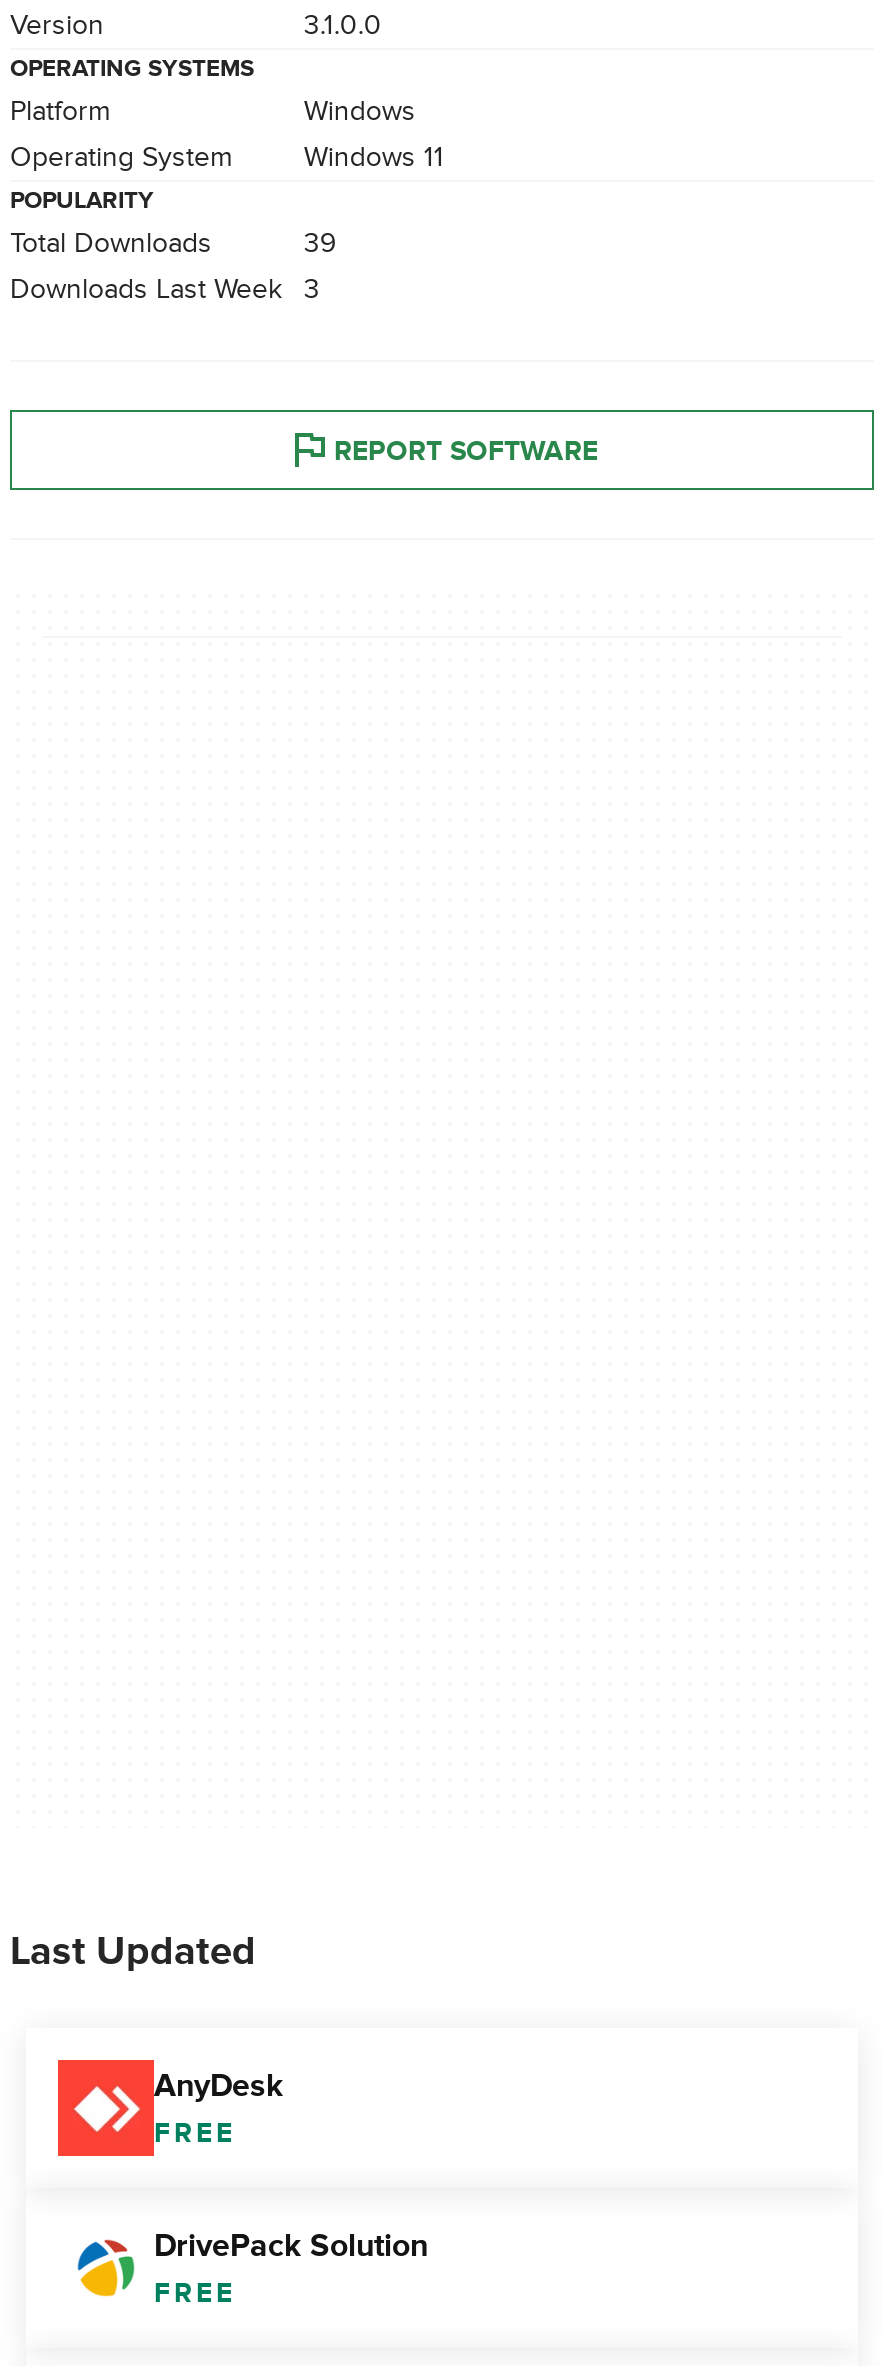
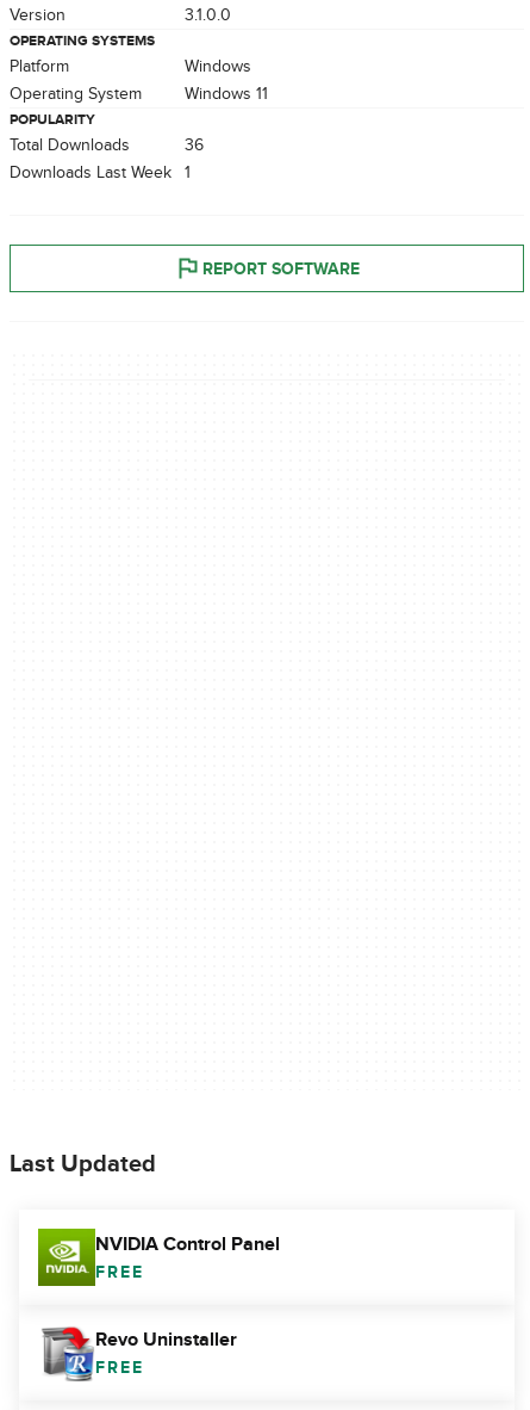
- 39
+ 36

- Downloads Last Week 3
+ Downloads Last Week 1

- [image]
- AnyDesk
+ [image]
+ NVIDIA Control Panel

- [image]
- DrivePack Solution
+ [image]
+ Revo Uninstaller
